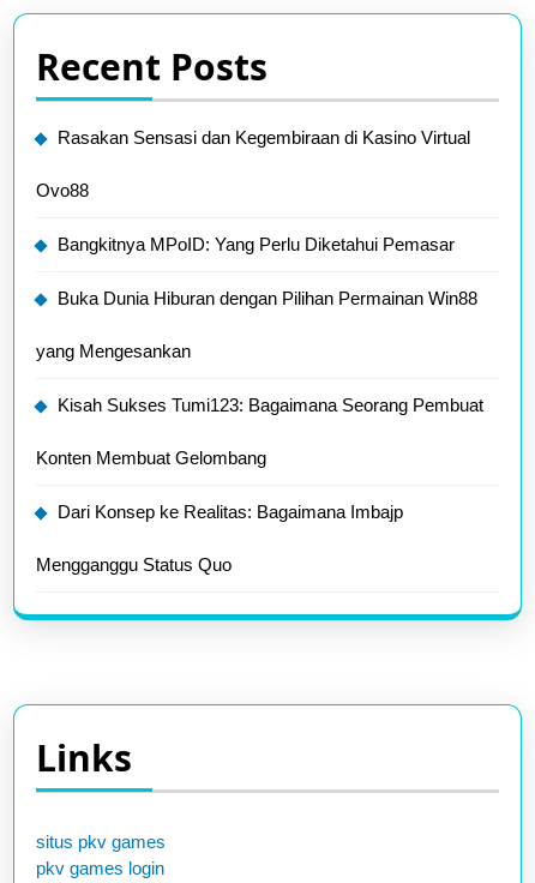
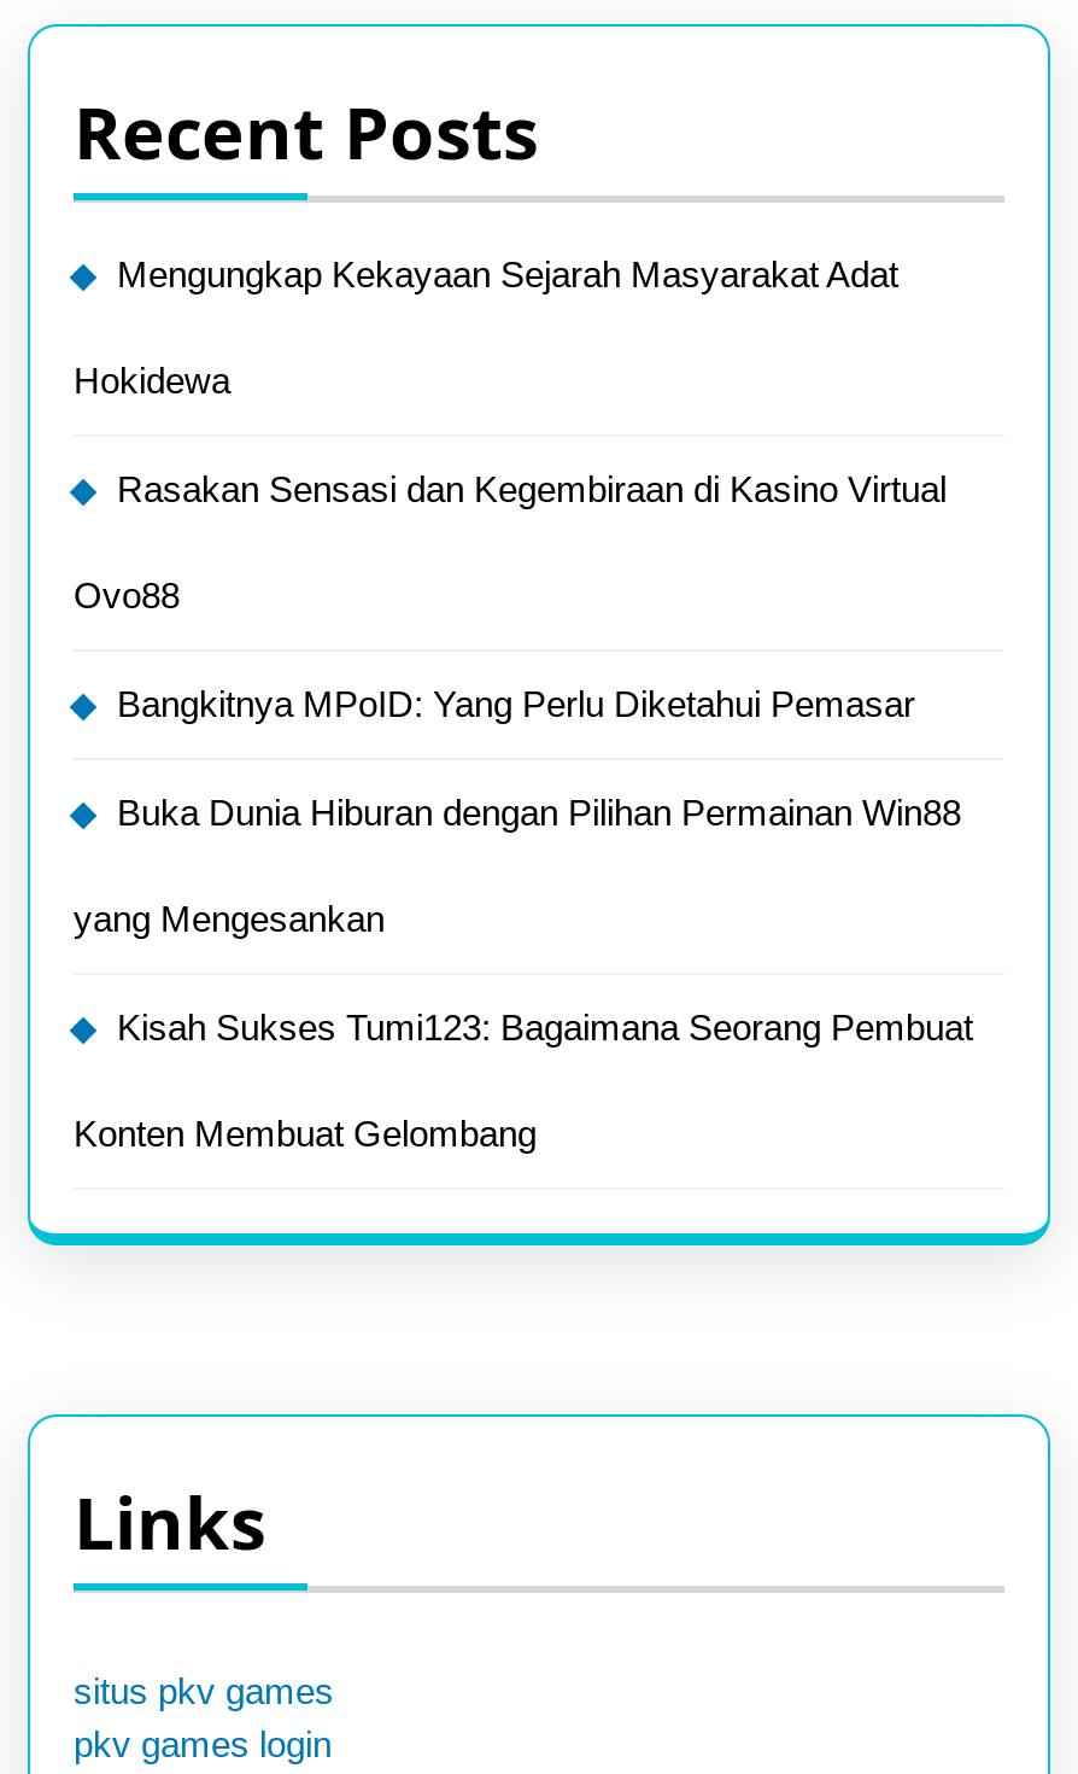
+ Mengungkap Kekayaan Sejarah Masyarakat Adat
+ Hokidewa

moved down: Rasakan Sensasi dan Kegembiraan di Kasino Virtual | Ovo88 | Bangkitnya MPoID: Yang Perlu Diketahui Pemasar | Buka Dunia Hiburan dengan Pilihan Permainan Win88 | yang Mengesankan | Kisah Sukses Tumi123: Bagaimana Seorang Pembuat | Konten Membuat Gelombang

- Dari Konsep ke Realitas: Bagaimana Imbajp
- Mengganggu Status Quo
